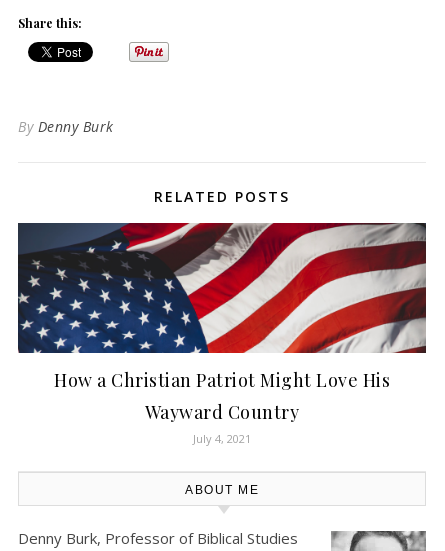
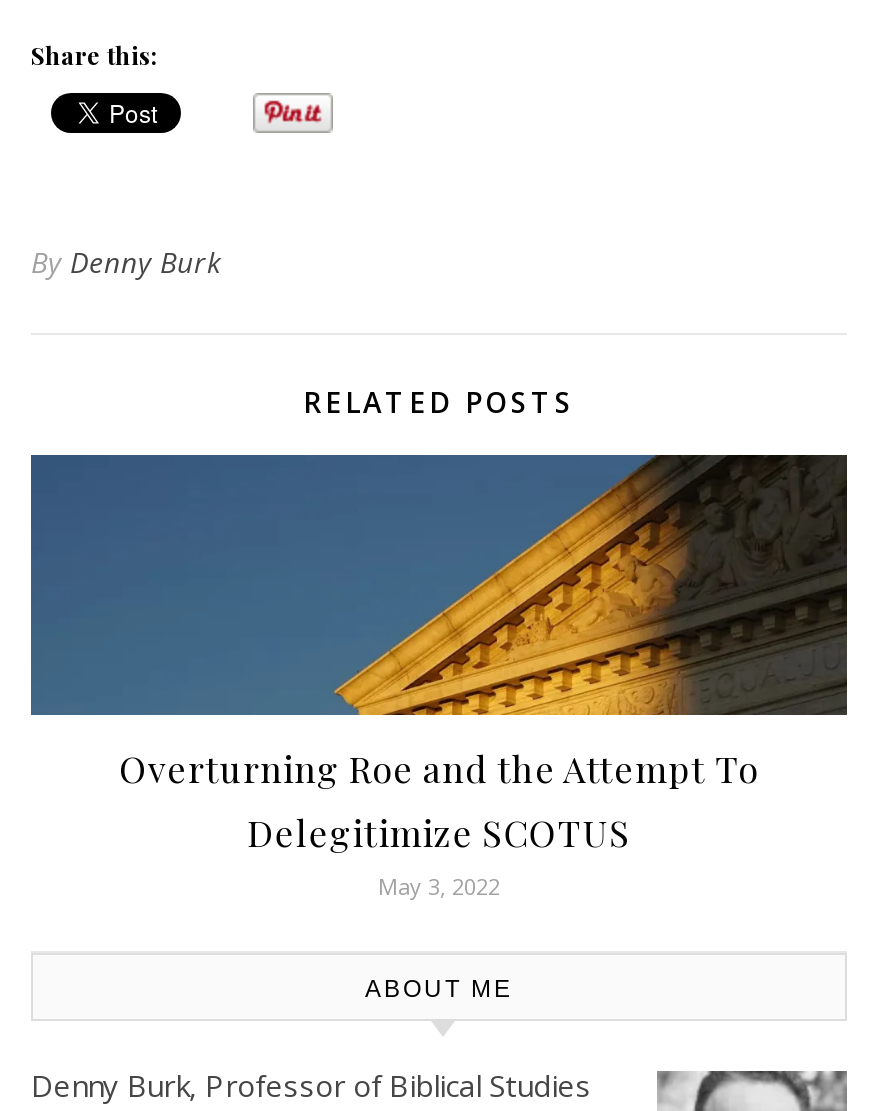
- [image]
- How a Christian Patriot Might Love His
- Wayward Country
- July 4, 2021
+ [image]
+ Overturning Roe and the Attempt To
+ Delegitimize SCOTUS
+ May 3, 2022
